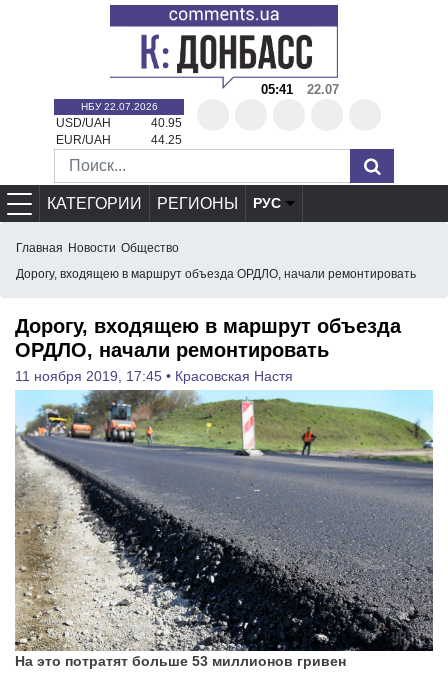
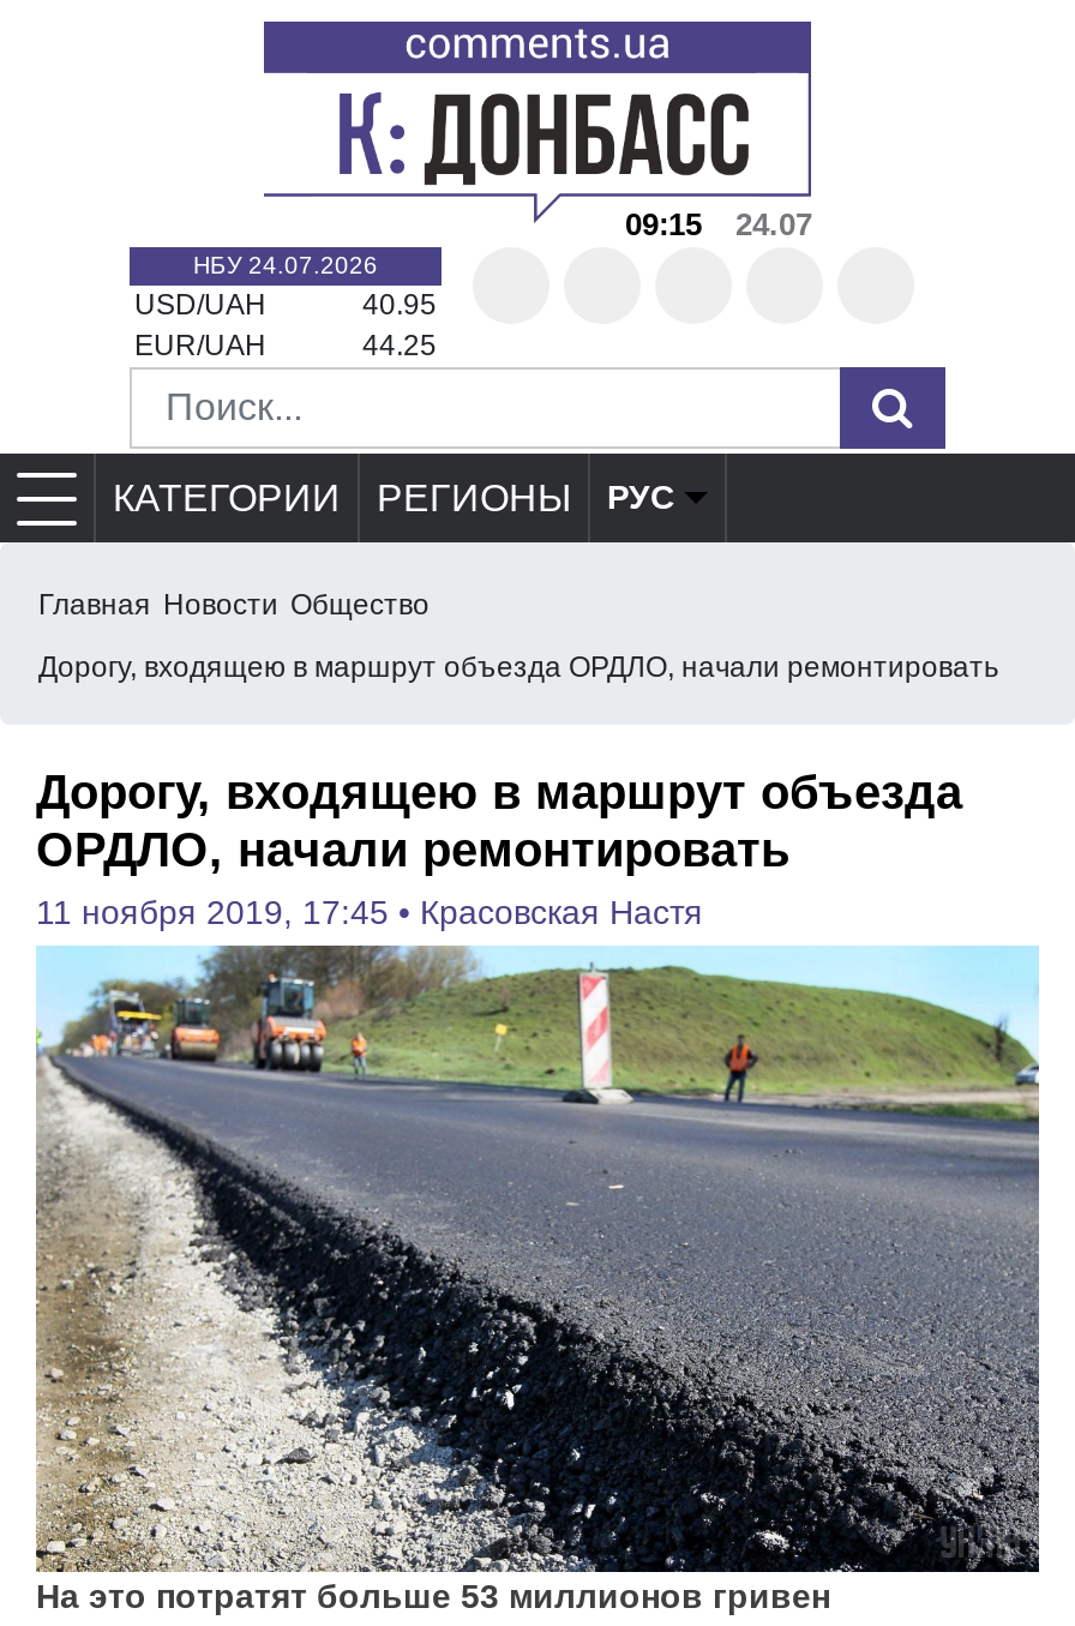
- 05:41
+ 09:15

- 22.07
+ 24.07

- НБУ 22.07.2026
+ НБУ 24.07.2026
